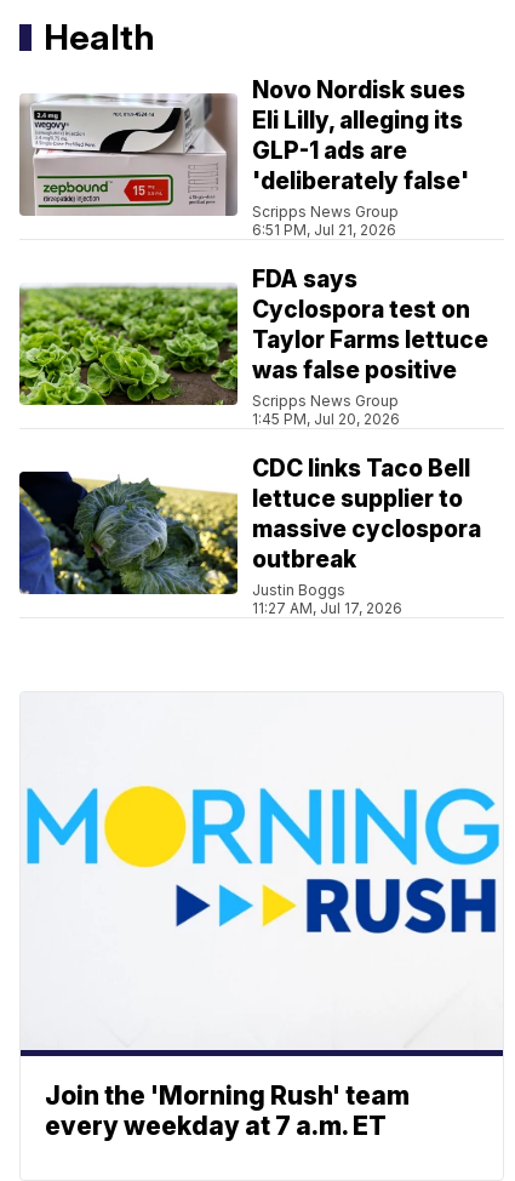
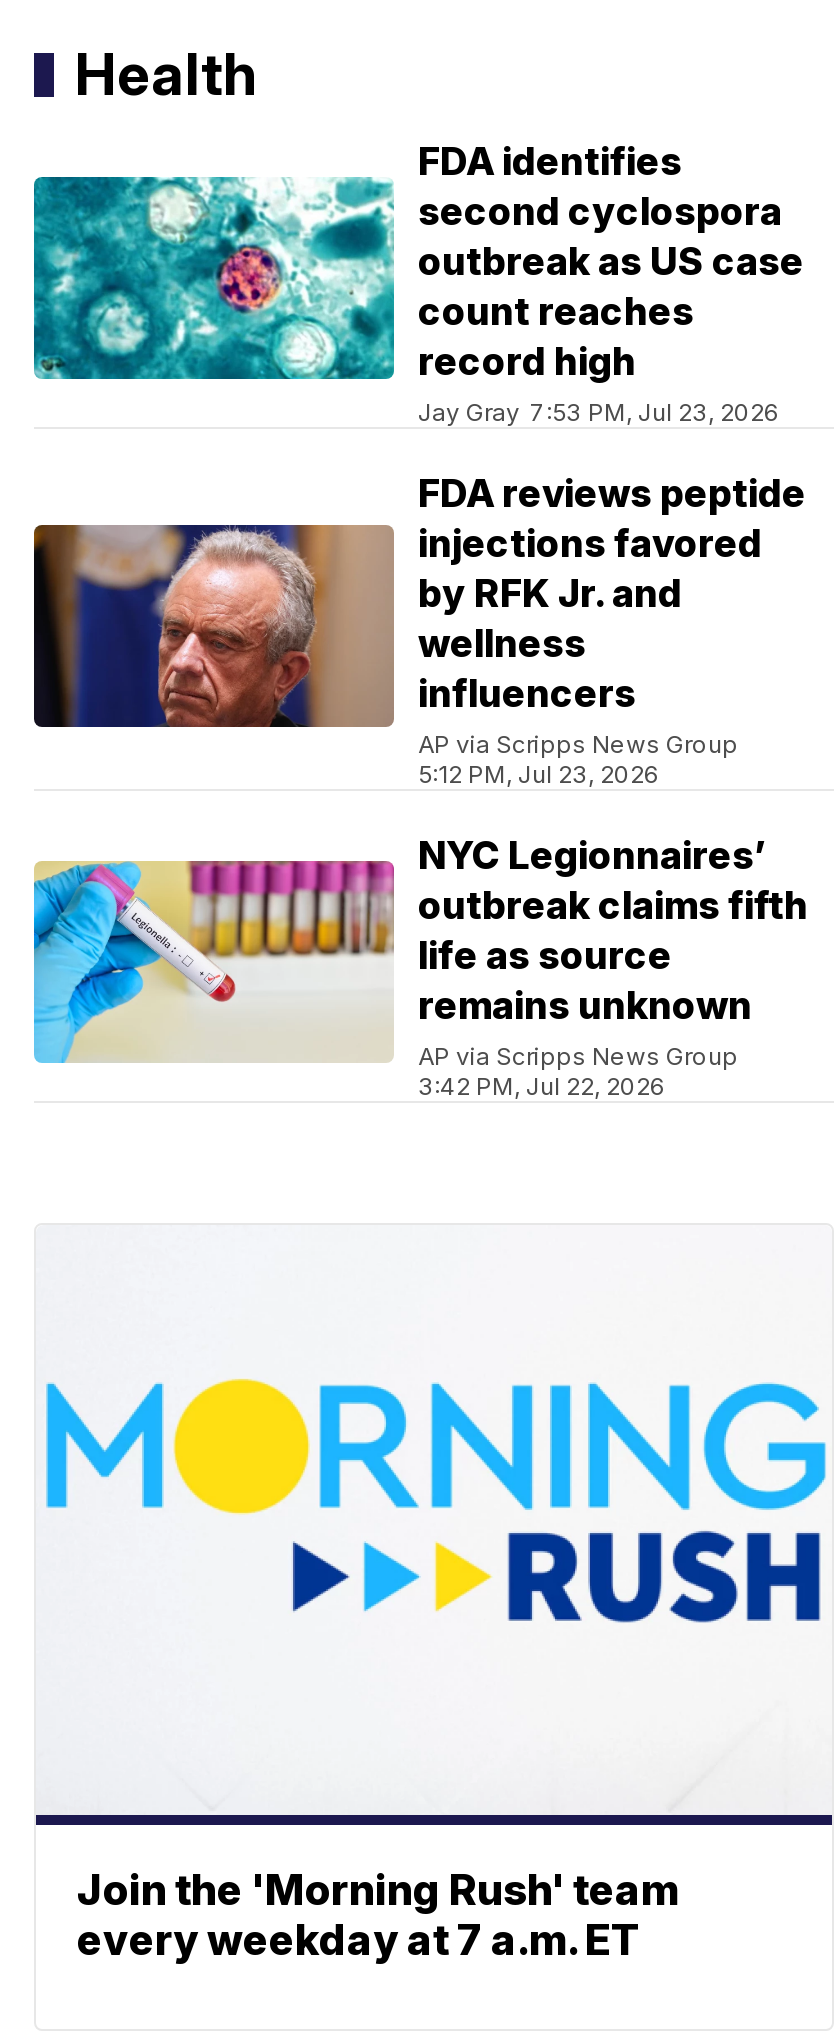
- [image]
- Novo Nordisk sues
- Eli Lilly, alleging its
- GLP-1 ads are
- 'deliberately false'
- Scripps News Group
- 6:51 PM, Jul 21, 2026
+ [image]
+ FDA identifies
+ second cyclospora
+ outbreak as US case
+ count reaches
+ record high
+ Jay Gray 7:53 PM, Jul 23, 2026

- [image]
- FDA says
- Cyclospora test on
- Taylor Farms lettuce
- was false positive
- Scripps News Group
- 1:45 PM, Jul 20, 2026
+ [image]
+ FDA reviews peptide
+ injections favored
+ by RFK Jr. and
+ wellness
+ influencers
+ AP via Scripps News Group
+ 5:12 PM, Jul 23, 2026

- [image]
- CDC links Taco Bell
- lettuce supplier to
- massive cyclospora
- outbreak
- Justin Boggs
- 11:27 AM, Jul 17, 2026
+ [image]
+ NYC Legionnaires’
+ outbreak claims fifth
+ life as source
+ remains unknown
+ AP via Scripps News Group
+ 3:42 PM, Jul 22, 2026
